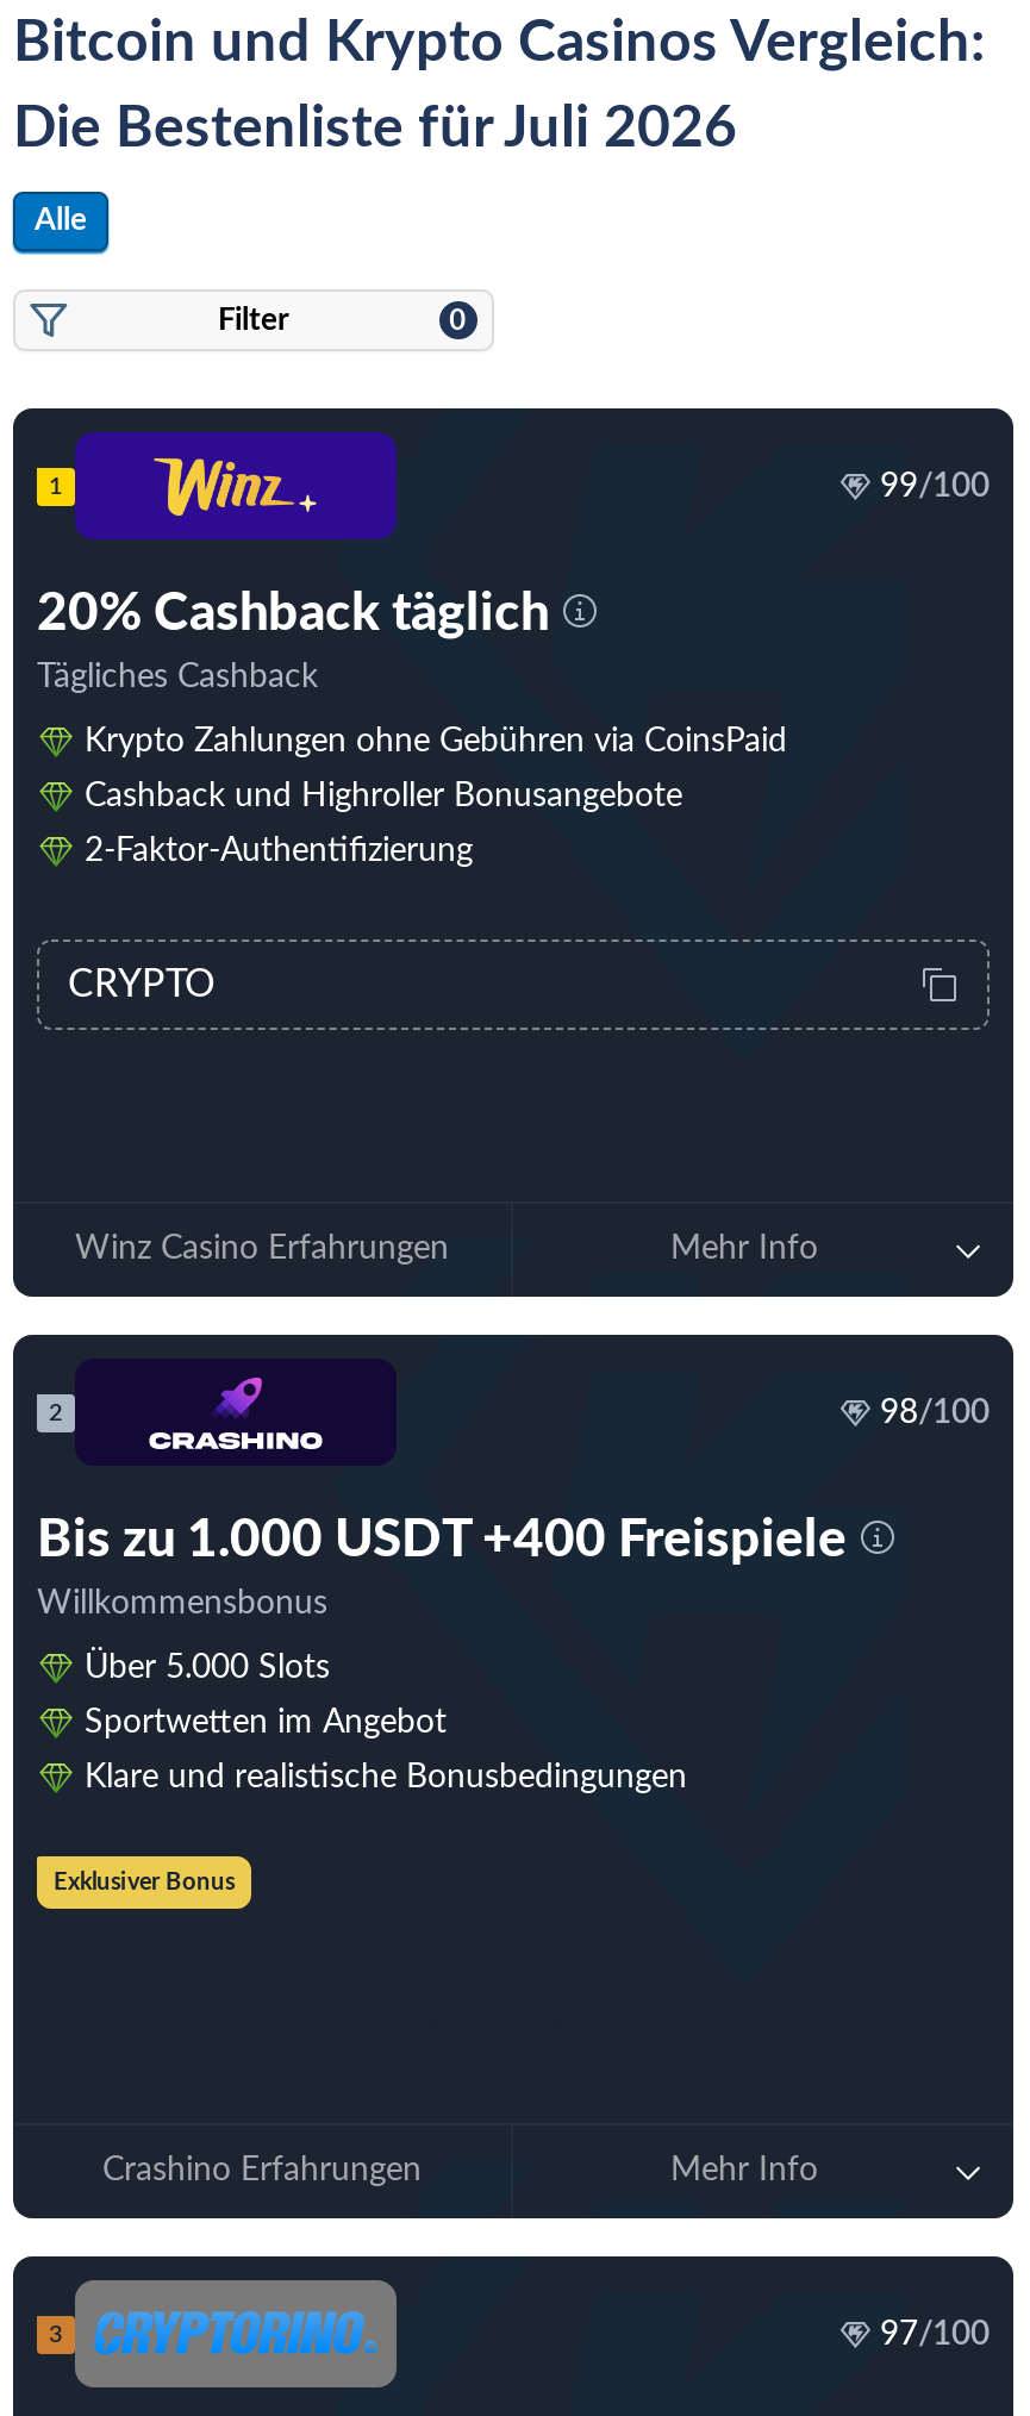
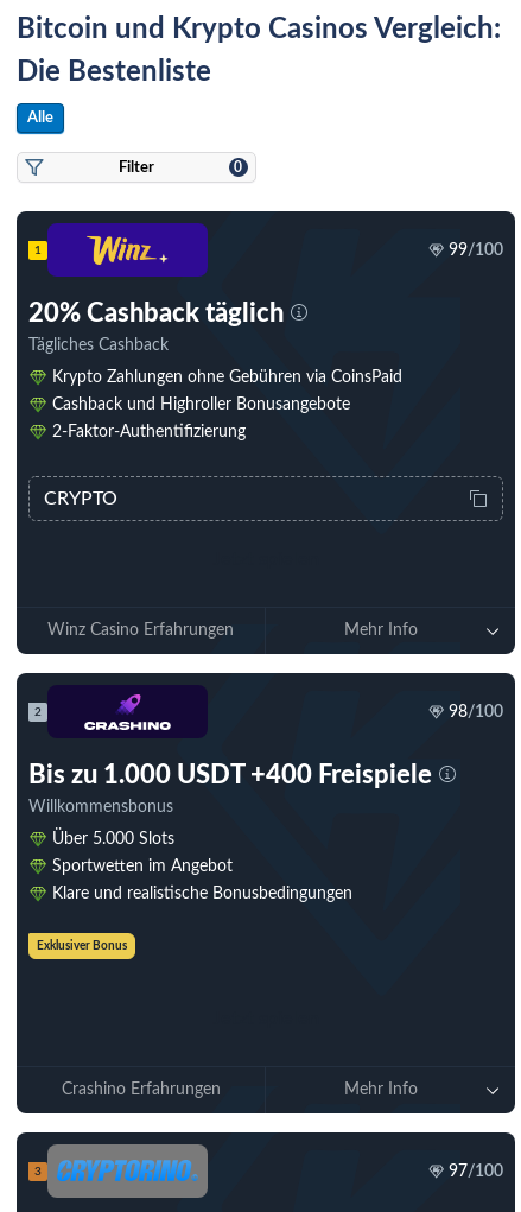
- Die Bestenliste für Juli 2026
+ Die Bestenliste
